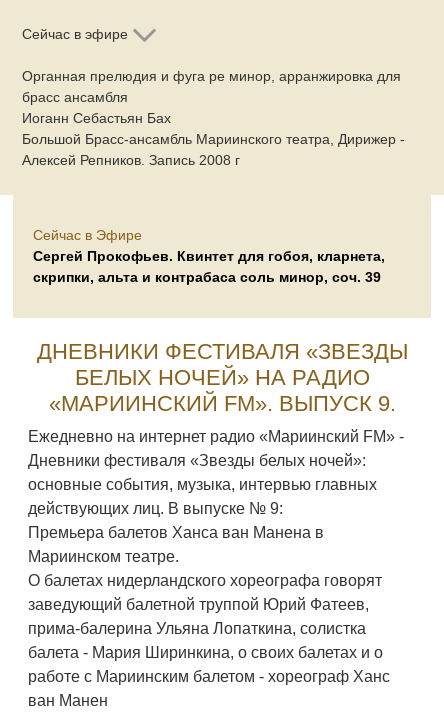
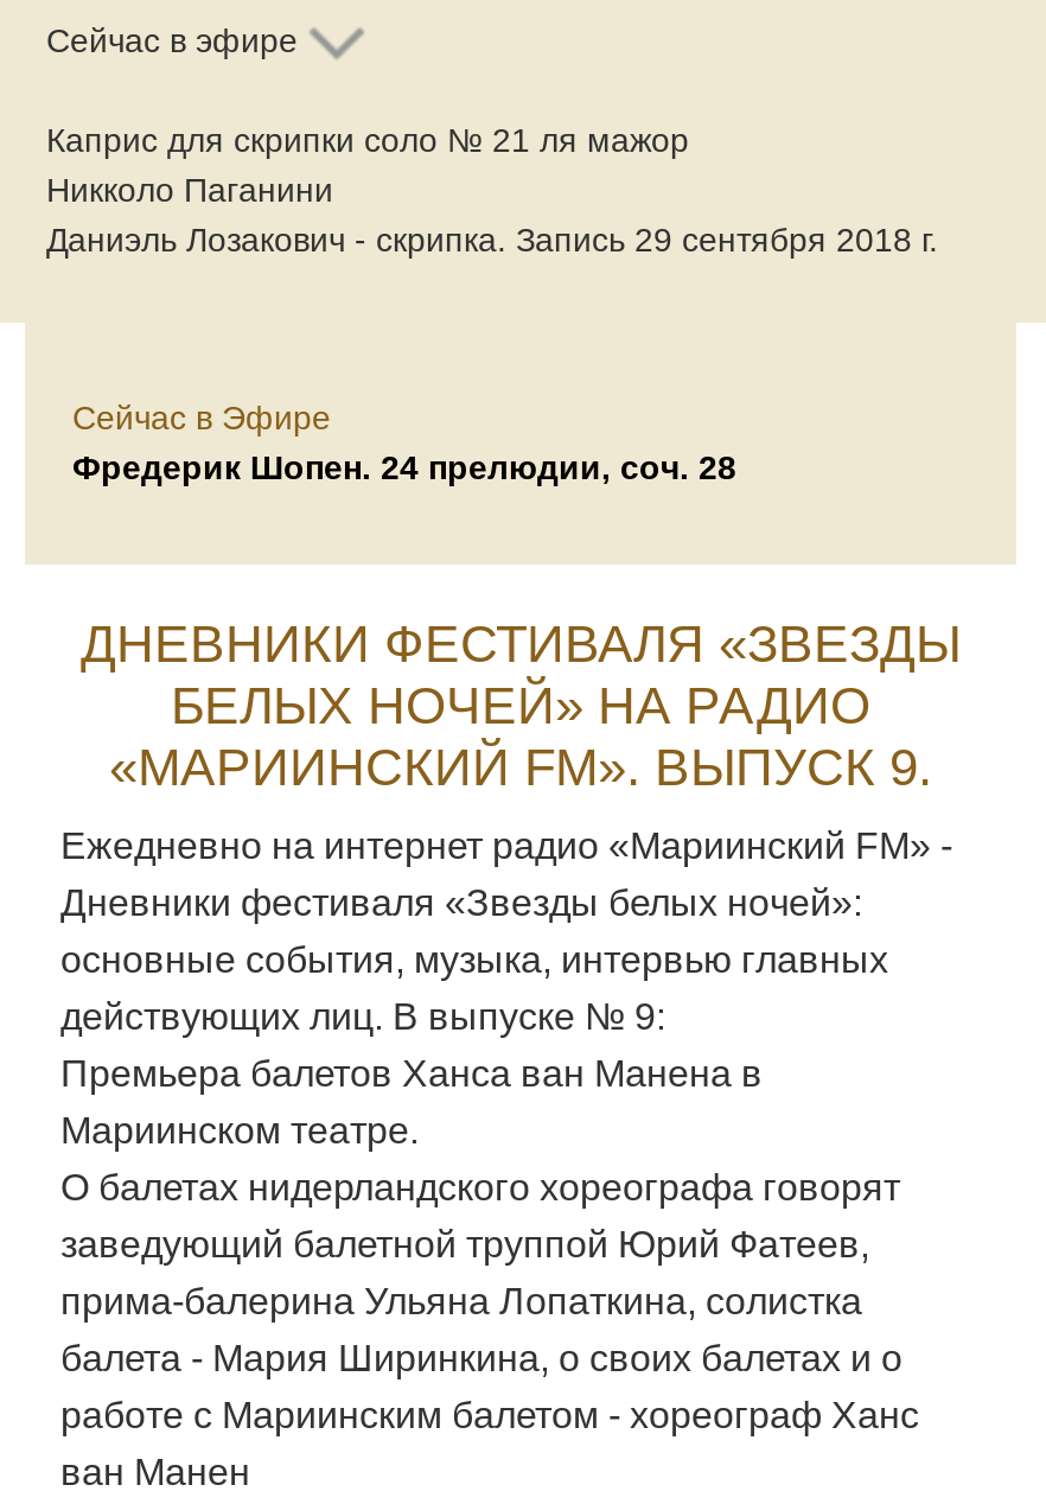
- Органная прелюдия и фуга ре минор, арранжировка для
- брасс ансамбля
- Иоганн Себастьян Бах
- Большой Брасс-ансамбль Мариинского театра, Дирижер -
- Алексей Репников. Запись 2008 г
+ Каприс для скрипки соло № 21 ля мажор
+ Никколо Паганини
+ Даниэль Лозакович - скрипка. Запись 29 сентября 2018 г.

- Сергей Прокофьев. Квинтет для гобоя, кларнета,
- скрипки, альта и контрабаса соль минор, соч. 39
+ Фредерик Шопен. 24 прелюдии, соч. 28
